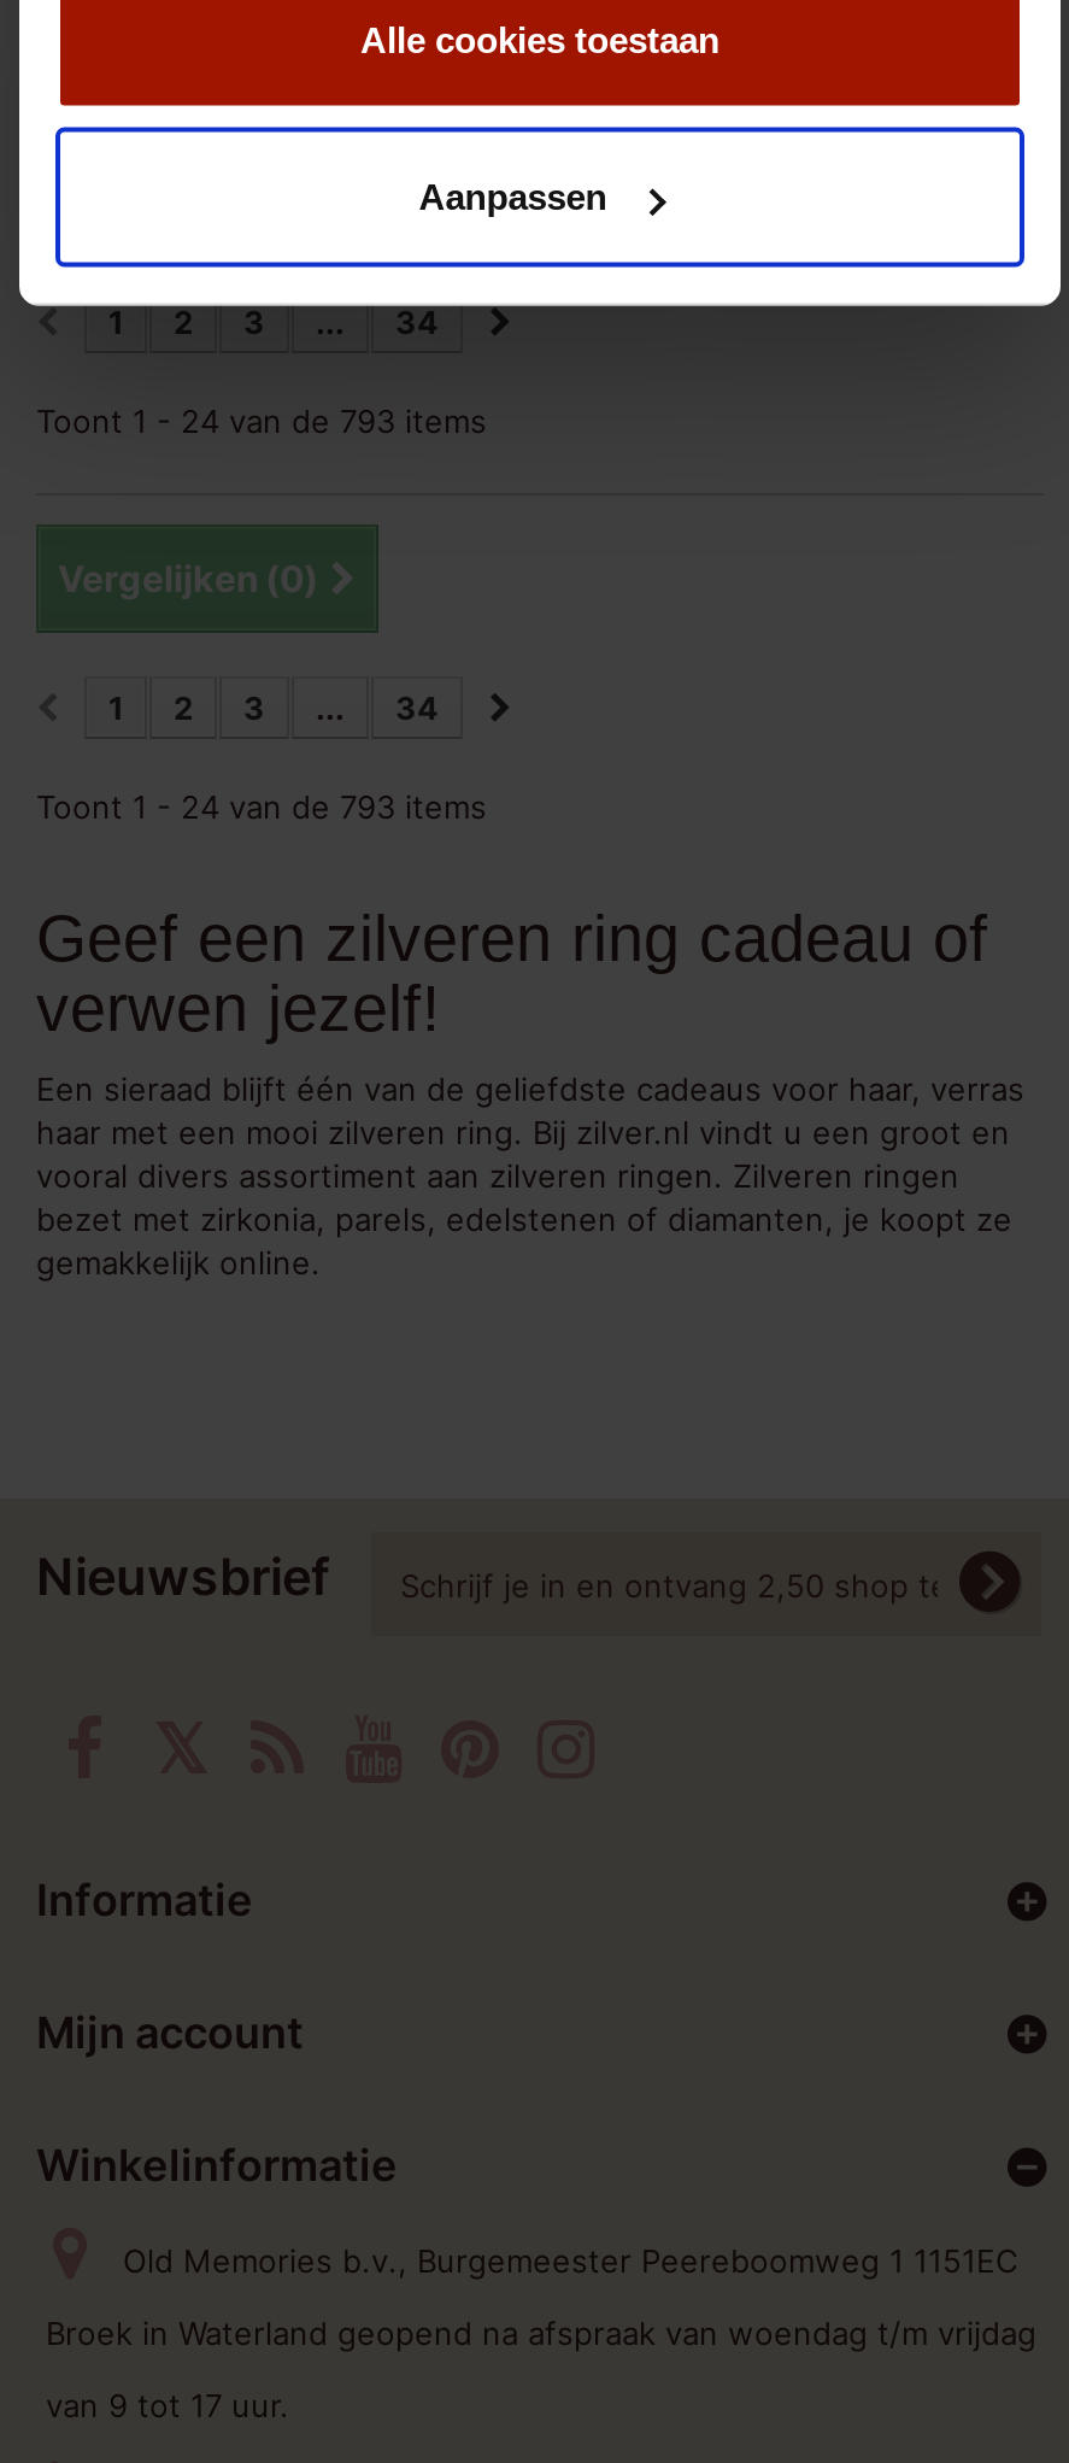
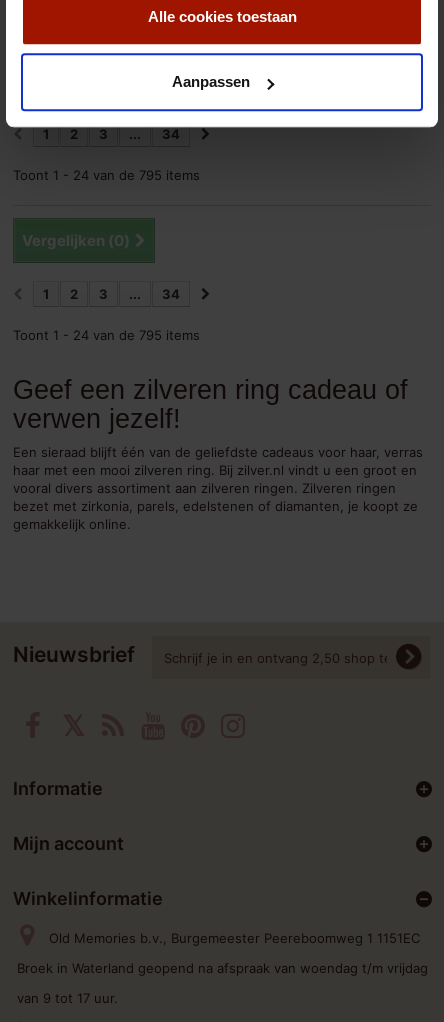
- Toont 1 - 24 van de 793 items
+ Toont 1 - 24 van de 795 items

- Toont 1 - 24 van de 793 items
+ Toont 1 - 24 van de 795 items
